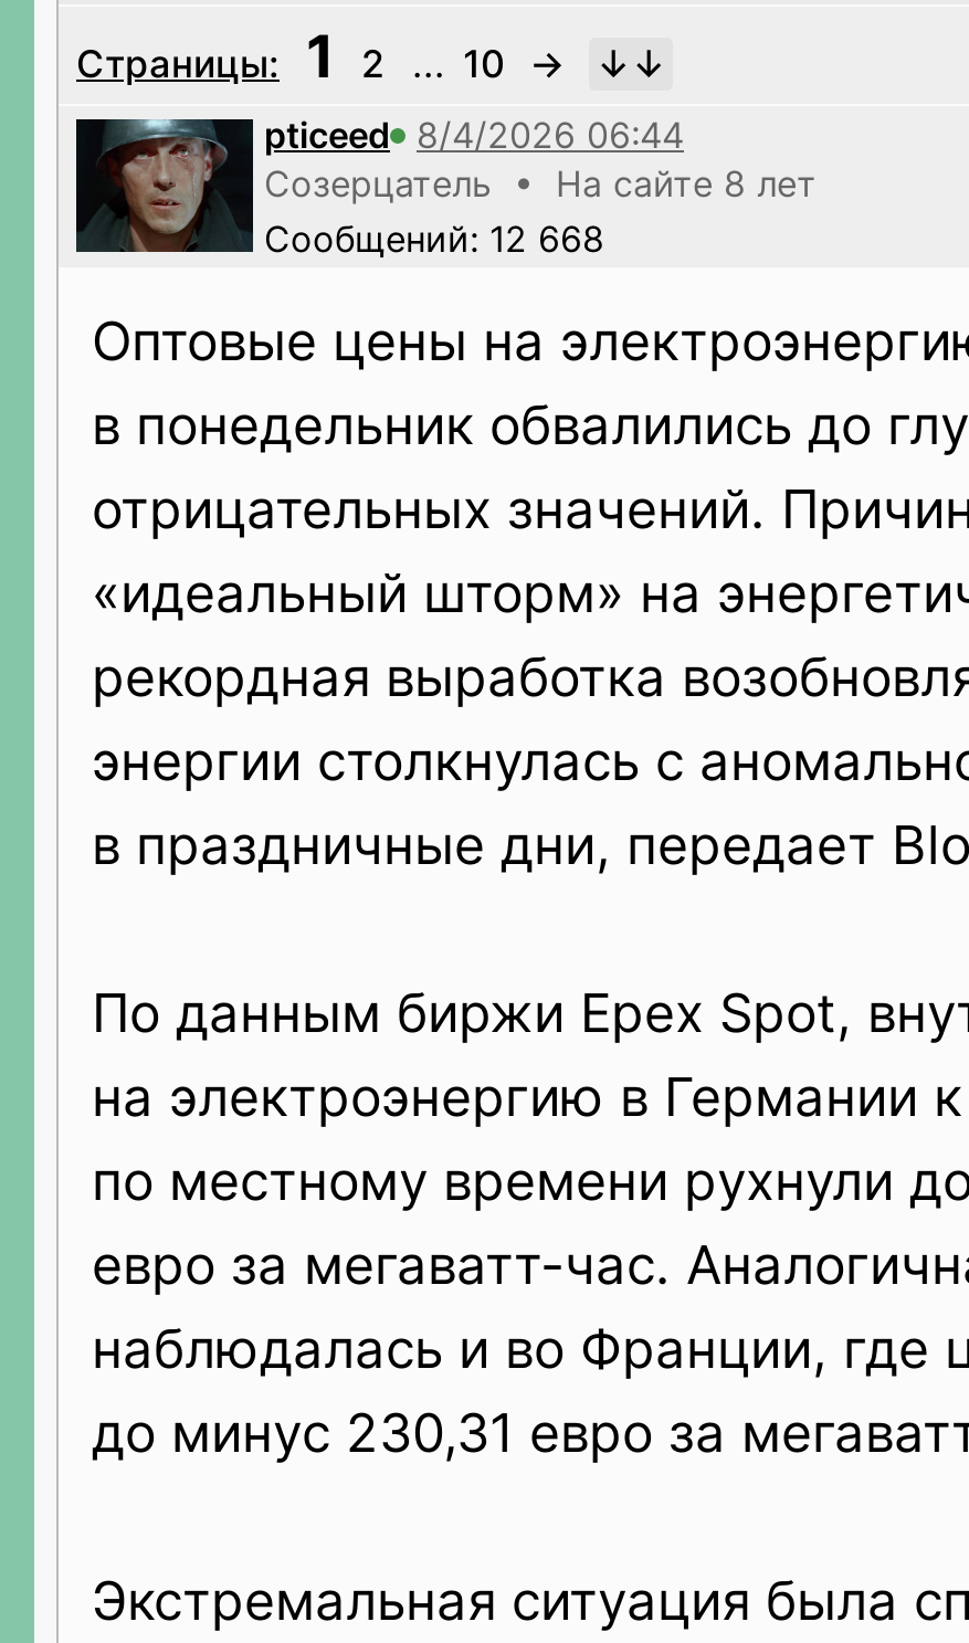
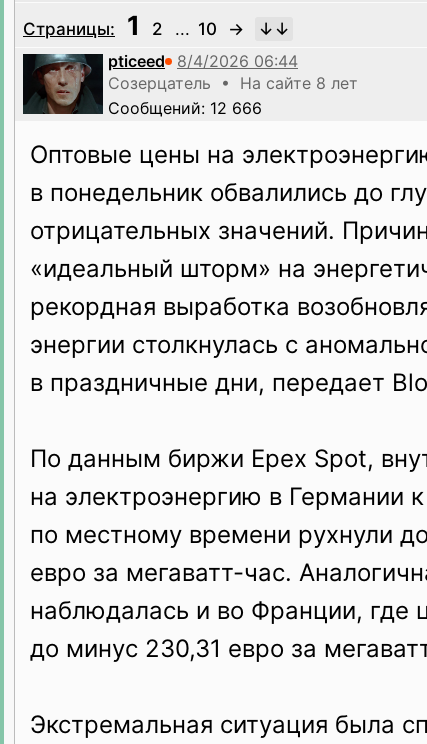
- Сообщений: 12 668
+ Сообщений: 12 666
